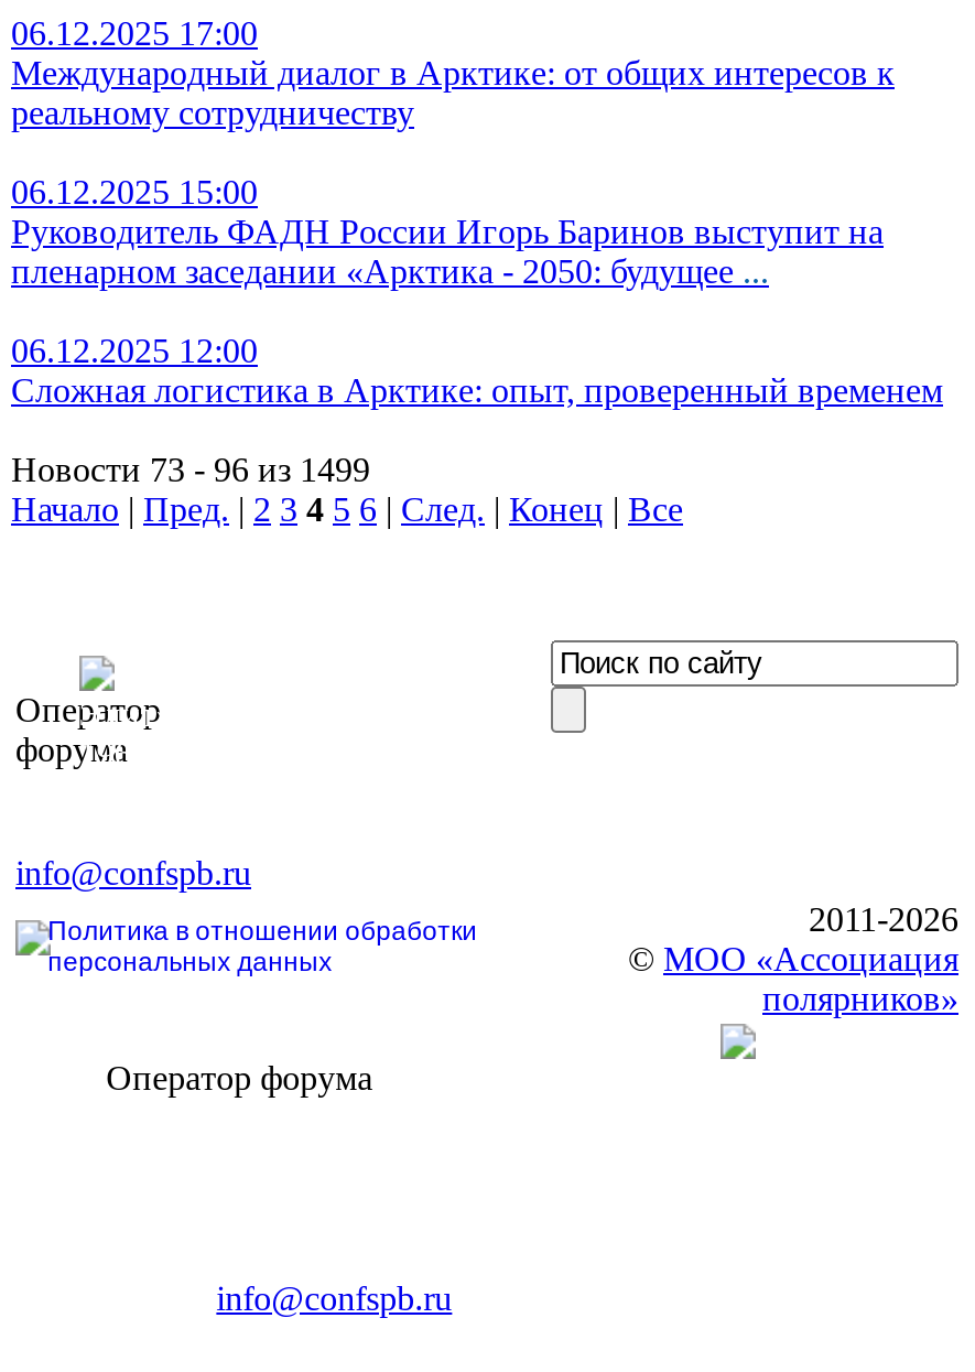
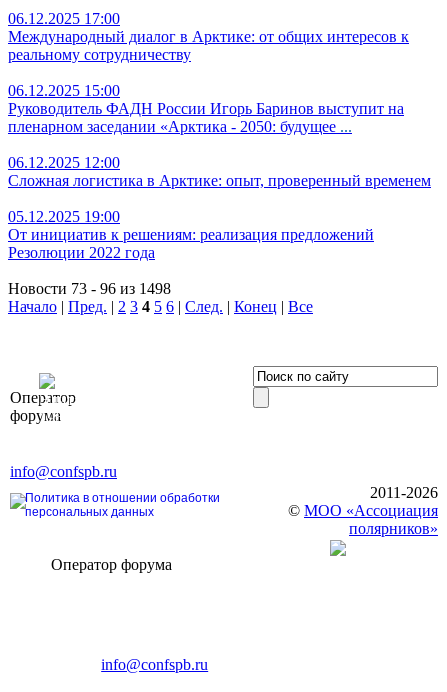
- Новости 73 - 96 из 1499
+ 05.12.2025 19:00
+ От инициатив к решениям: реализация предложений
+ Резолюции 2022 года
+ Новости 73 - 96 из 1498
